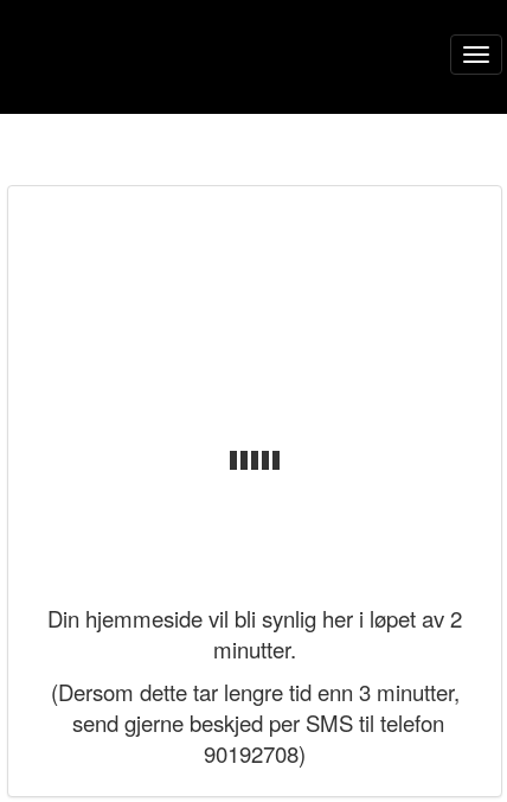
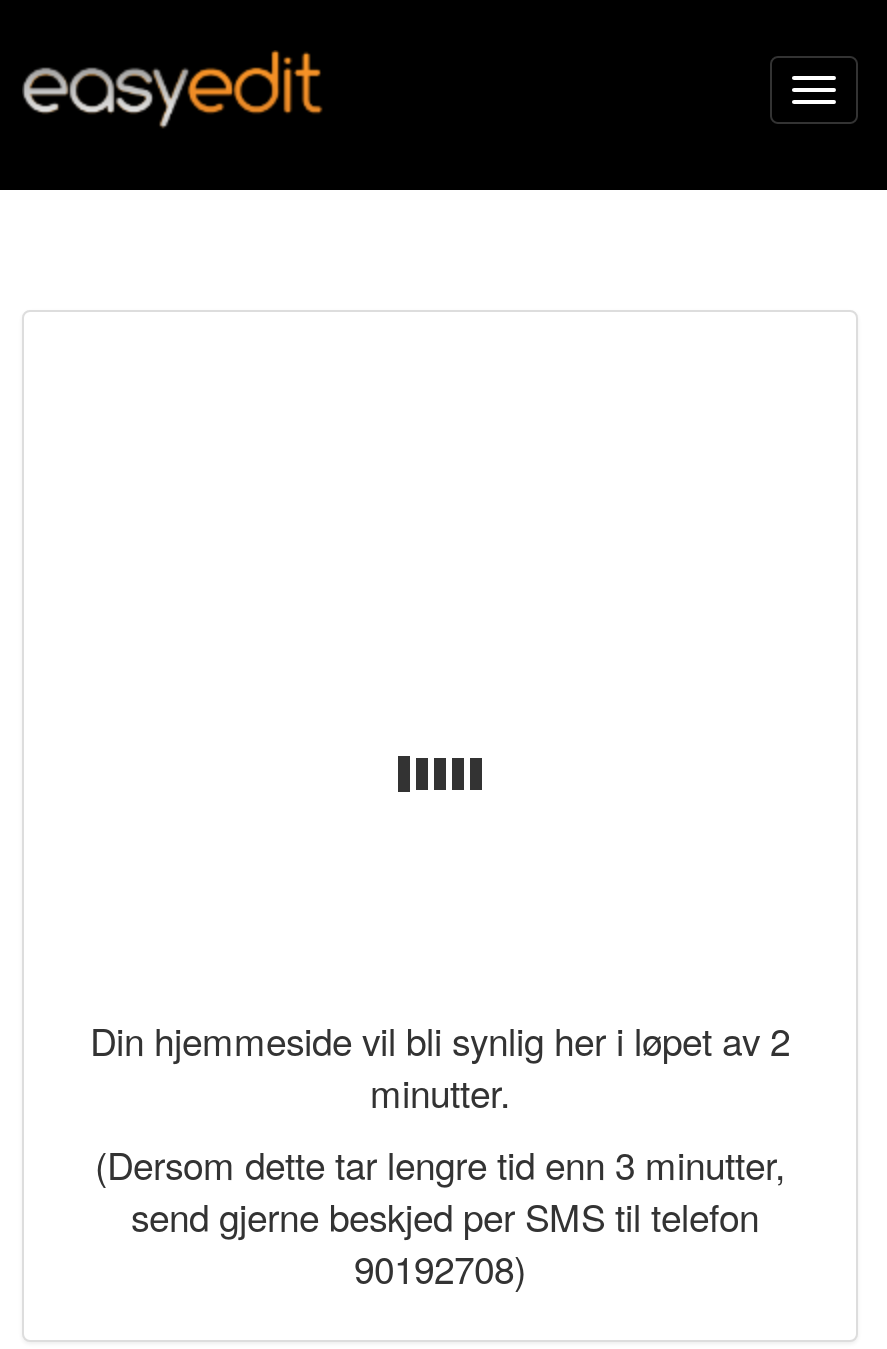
+ [image]
